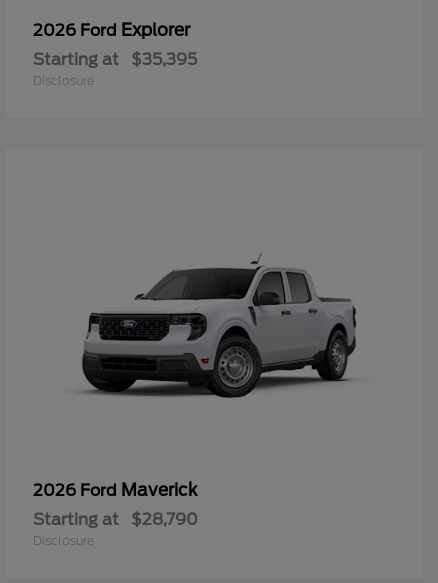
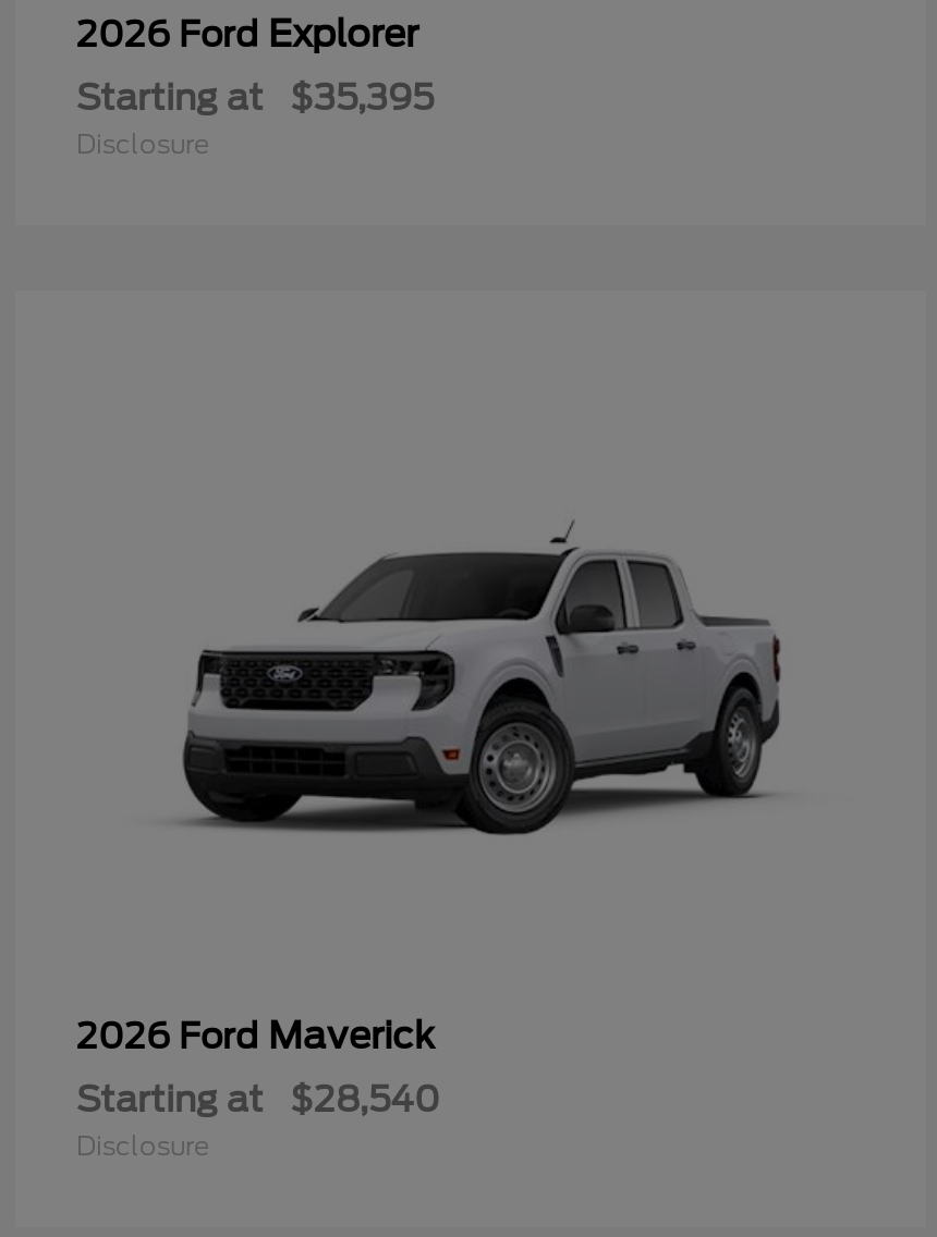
- Starting at $28,790
+ Starting at $28,540
